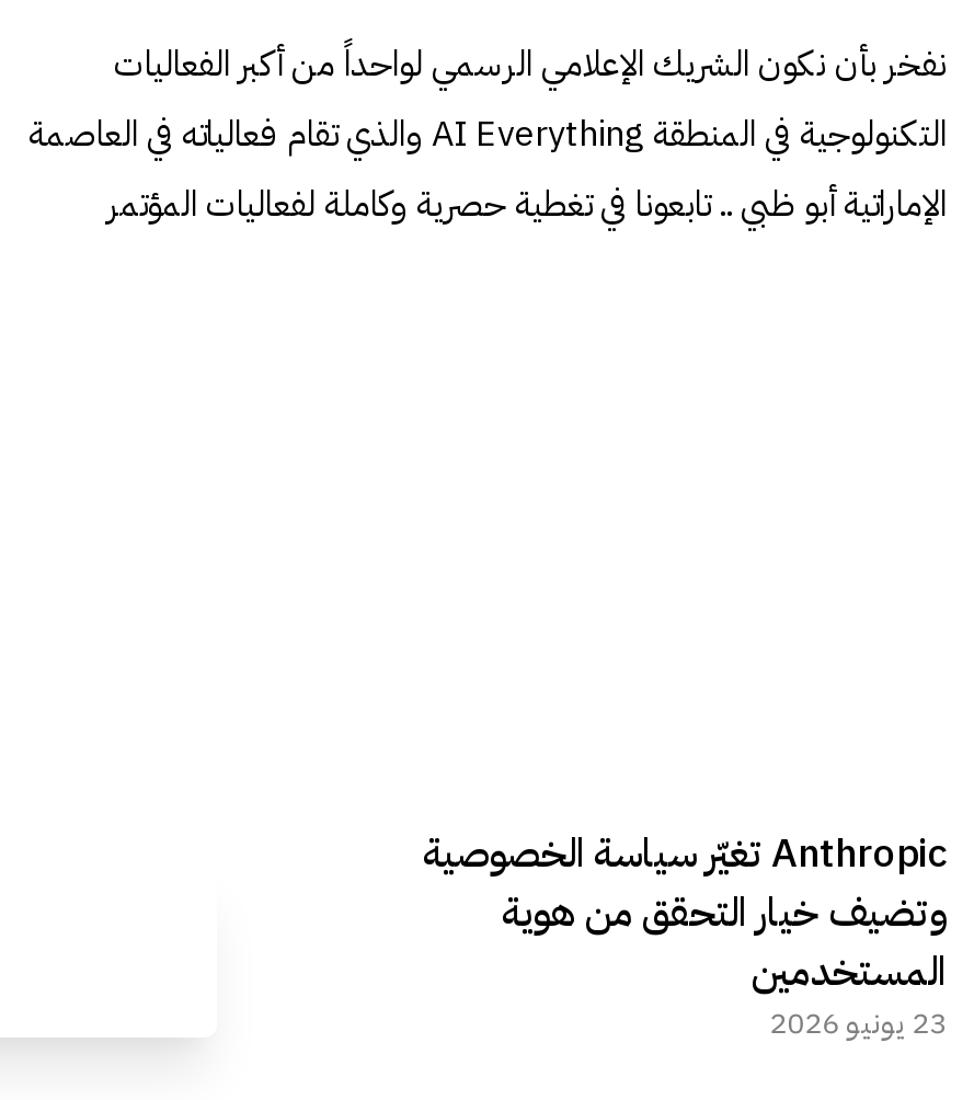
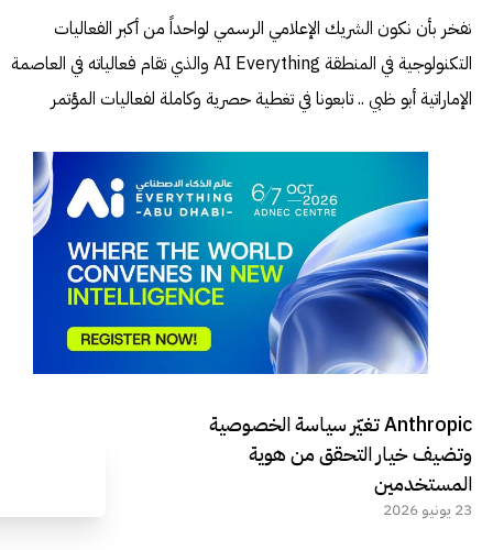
+ [image]
